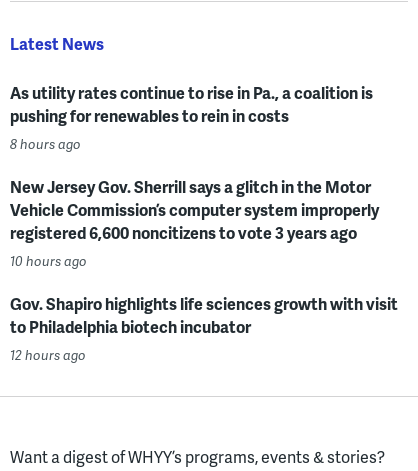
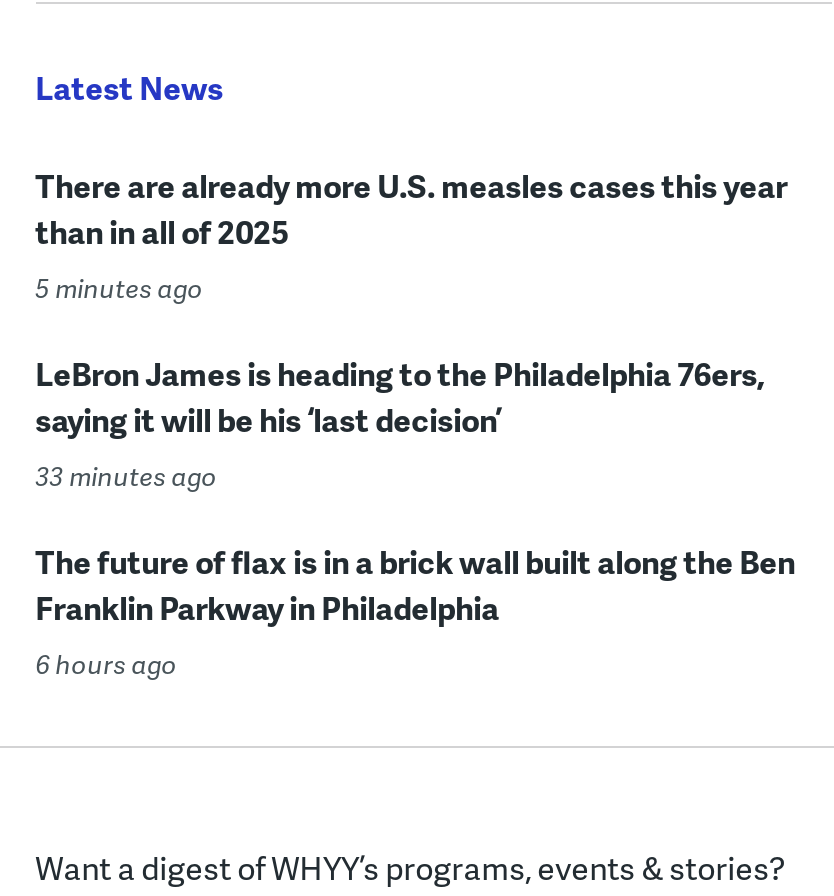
- As utility rates continue to rise in Pa., a coalition is
- pushing for renewables to rein in costs
- 8 hours ago
+ There are already more U.S. measles cases this year
+ than in all of 2025
+ 5 minutes ago

- New Jersey Gov. Sherrill says a glitch in the Motor
- Vehicle Commission’s computer system improperly
- registered 6,600 noncitizens to vote 3 years ago
- 10 hours ago
+ LeBron James is heading to the Philadelphia 76ers,
+ saying it will be his ‘last decision’
+ 33 minutes ago

- Gov. Shapiro highlights life sciences growth with visit
- to Philadelphia biotech incubator
- 12 hours ago
+ The future of flax is in a brick wall built along the Ben
+ Franklin Parkway in Philadelphia
+ 6 hours ago
